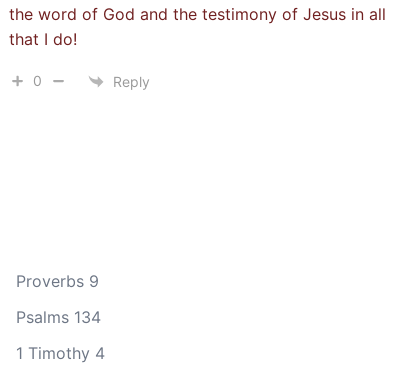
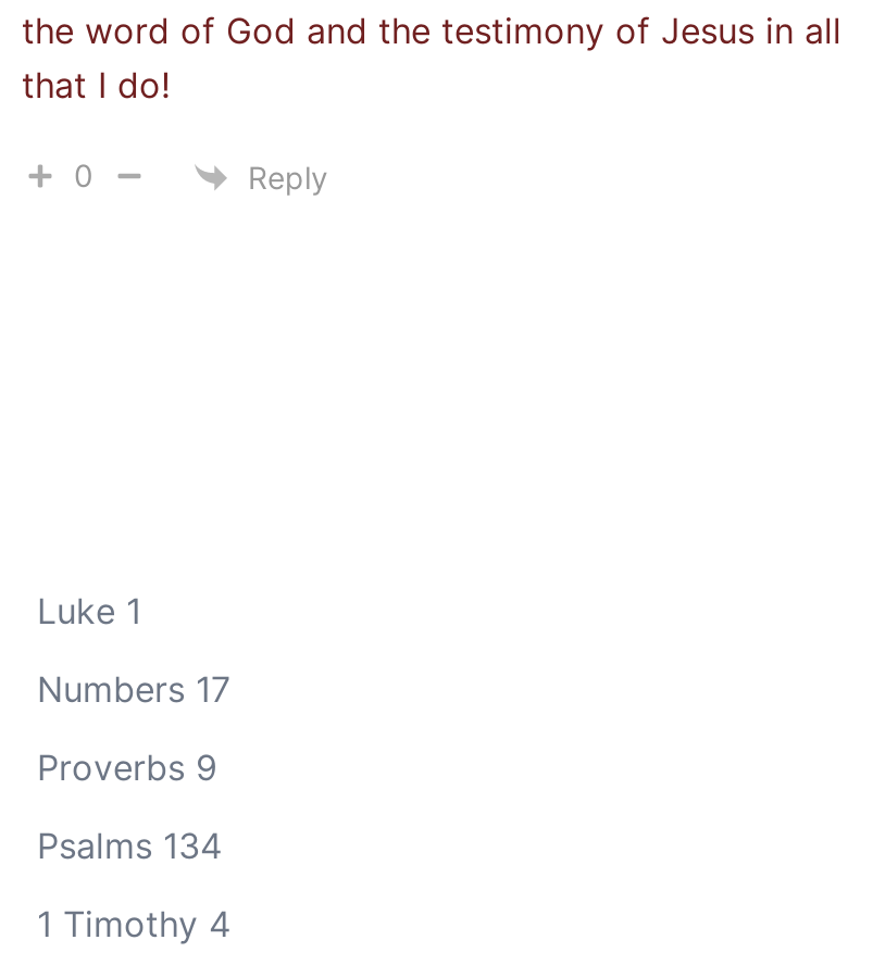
+ Luke 1
+ Numbers 17
